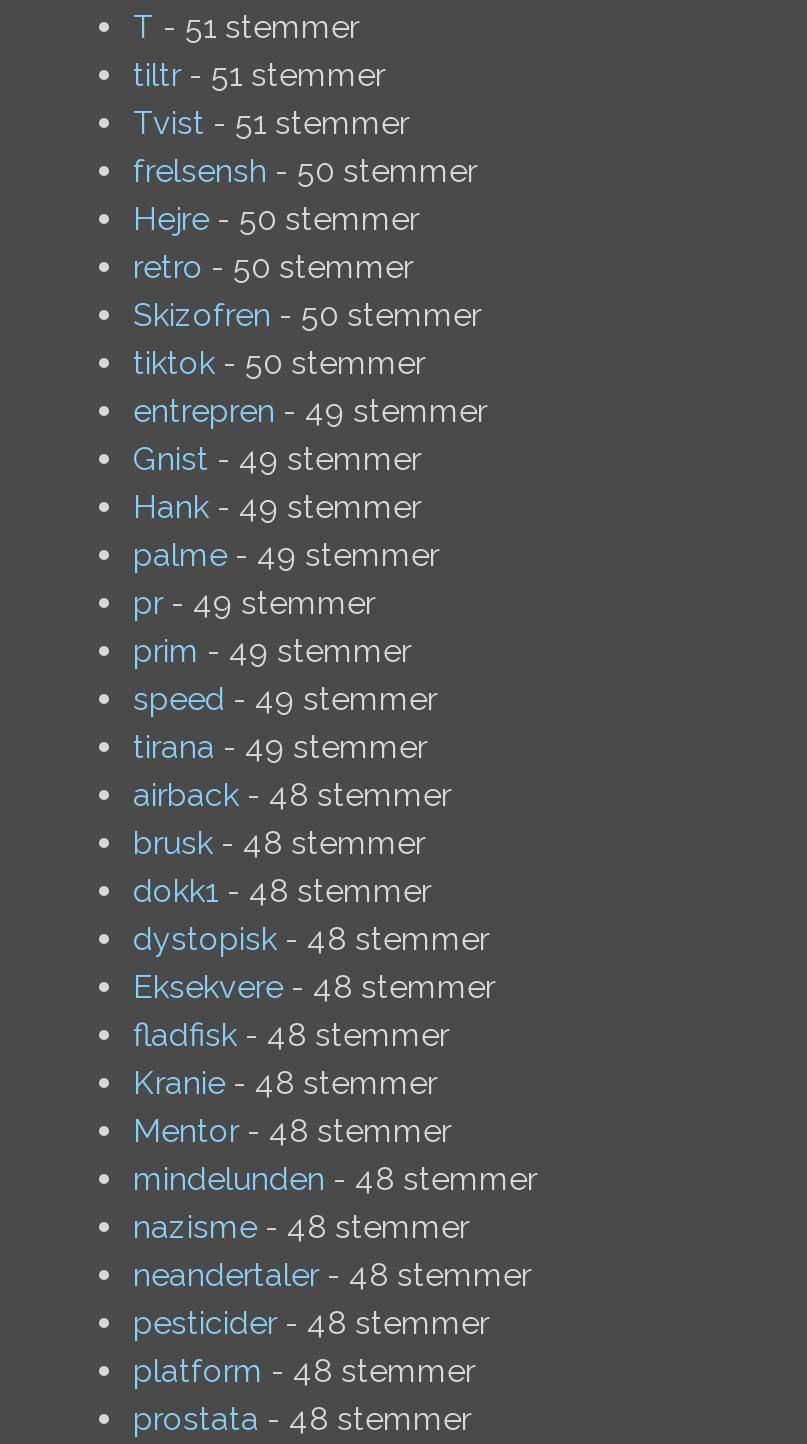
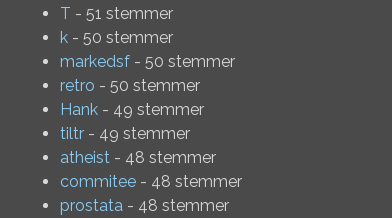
- tiltr - 51 stemmer
- Tvist - 51 stemmer
- frelsensh - 50 stemmer
- Hejre - 50 stemmer
+ k - 50 stemmer
+ markedsf - 50 stemmer

- Skizofren - 50 stemmer
- tiktok - 50 stemmer
- entrepren - 49 stemmer
- Gnist - 49 stemmer

- palme - 49 stemmer
- pr - 49 stemmer
- prim - 49 stemmer
- speed - 49 stemmer
- tirana - 49 stemmer
- airback - 48 stemmer
- brusk - 48 stemmer
- dokk1 - 48 stemmer
- dystopisk - 48 stemmer
- Eksekvere - 48 stemmer
- fladfisk - 48 stemmer
- Kranie - 48 stemmer
- Mentor - 48 stemmer
- mindelunden - 48 stemmer
- nazisme - 48 stemmer
- neandertaler - 48 stemmer
- pesticider - 48 stemmer
- platform - 48 stemmer
+ tiltr - 49 stemmer
+ atheist - 48 stemmer
+ commitee - 48 stemmer
